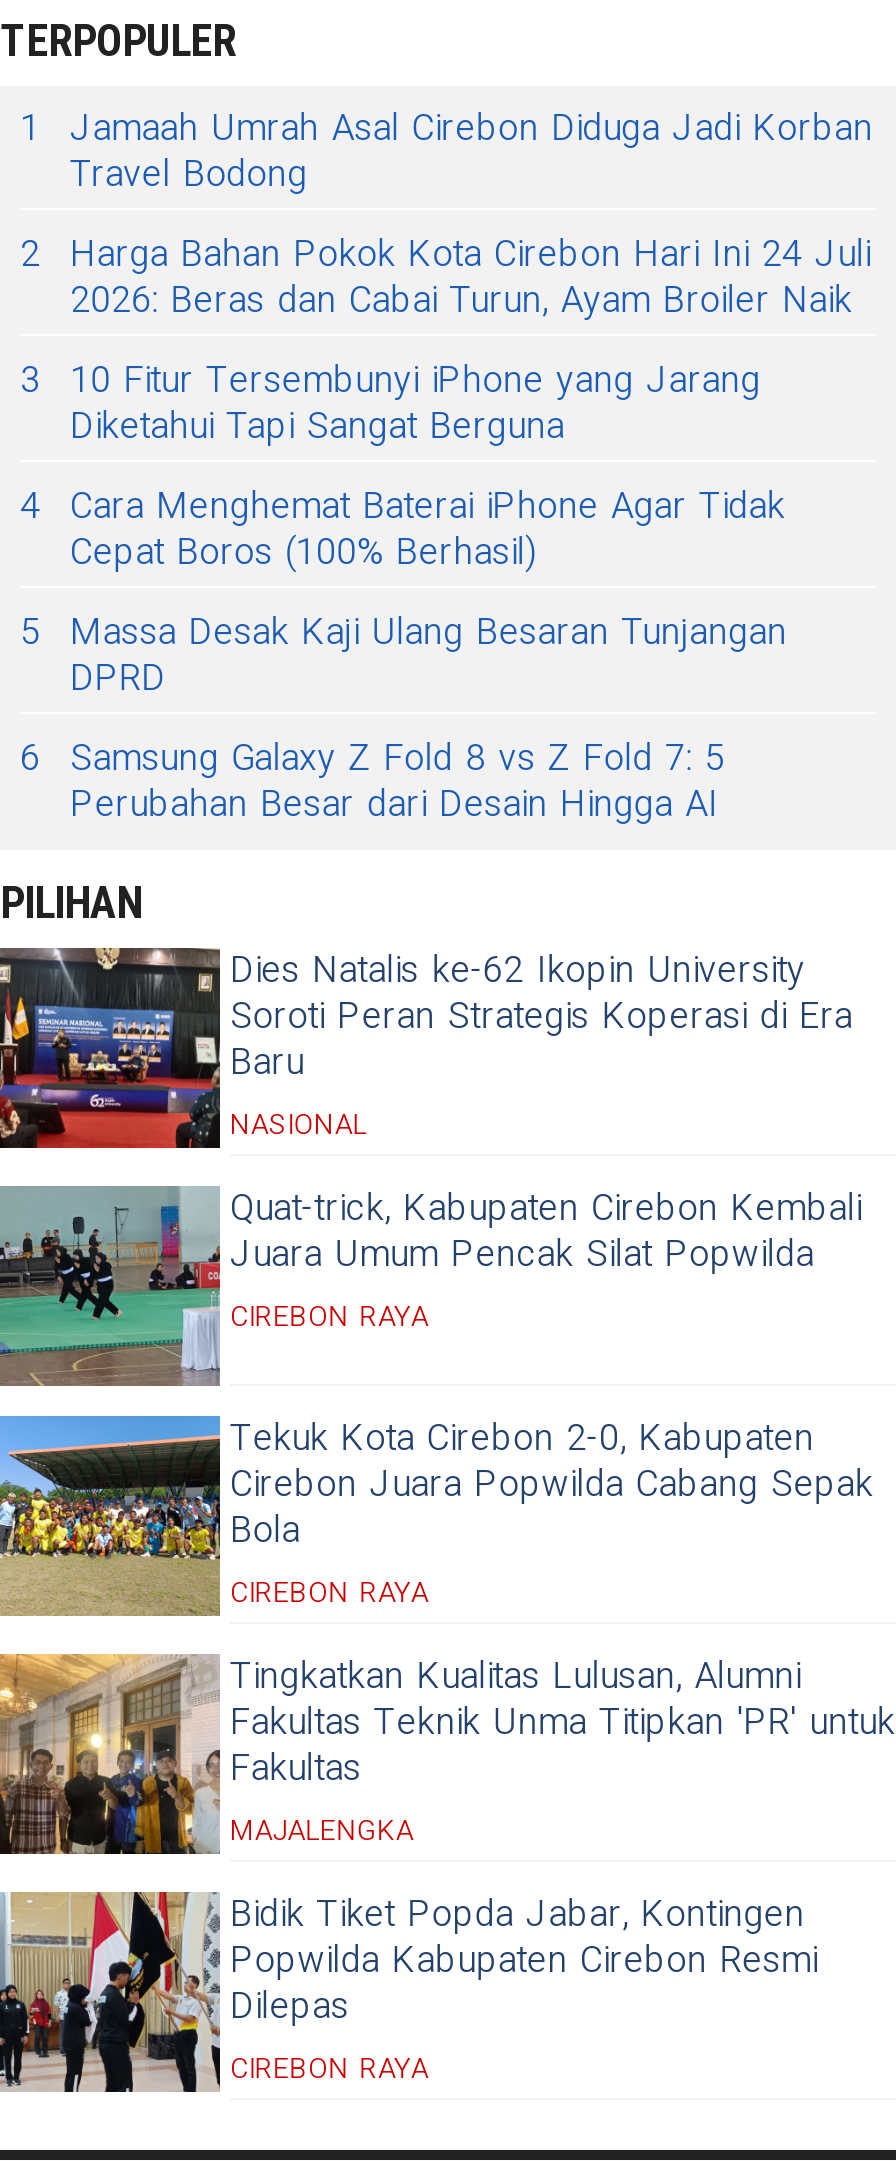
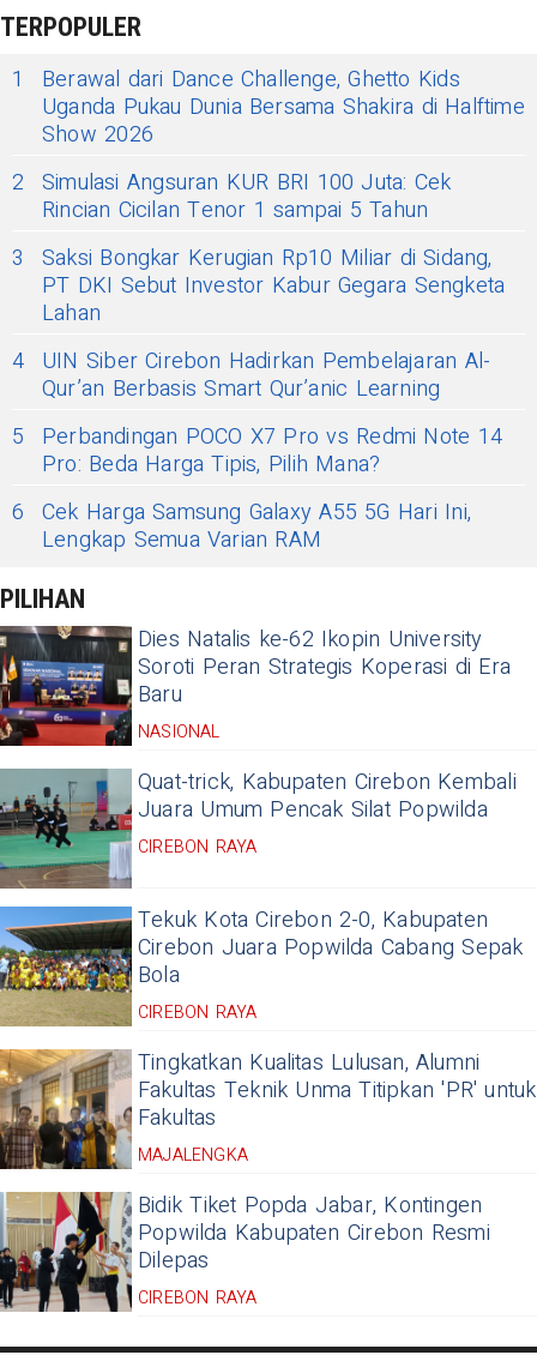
- 1 Jamaah Umrah Asal Cirebon Diduga Jadi Korban
- Travel Bodong
+ 1 Berawal dari Dance Challenge, Ghetto Kids
+ Uganda Pukau Dunia Bersama Shakira di Halftime
+ Show 2026

- 2 Harga Bahan Pokok Kota Cirebon Hari Ini 24 Juli
- 2026: Beras dan Cabai Turun, Ayam Broiler Naik
+ 2 Simulasi Angsuran KUR BRI 100 Juta: Cek
+ Rincian Cicilan Tenor 1 sampai 5 Tahun

- 3 10 Fitur Tersembunyi iPhone yang Jarang
- Diketahui Tapi Sangat Berguna
+ 3 Saksi Bongkar Kerugian Rp10 Miliar di Sidang,
+ PT DKI Sebut Investor Kabur Gegara Sengketa
+ Lahan

- 4 Cara Menghemat Baterai iPhone Agar Tidak
- Cepat Boros (100% Berhasil)
+ 4 UIN Siber Cirebon Hadirkan Pembelajaran Al-
+ Qur’an Berbasis Smart Qur’anic Learning

- 5 Massa Desak Kaji Ulang Besaran Tunjangan
- DPRD
+ 5 Perbandingan POCO X7 Pro vs Redmi Note 14
+ Pro: Beda Harga Tipis, Pilih Mana?

- 6 Samsung Galaxy Z Fold 8 vs Z Fold 7: 5
- Perubahan Besar dari Desain Hingga AI
+ 6 Cek Harga Samsung Galaxy A55 5G Hari Ini,
+ Lengkap Semua Varian RAM
